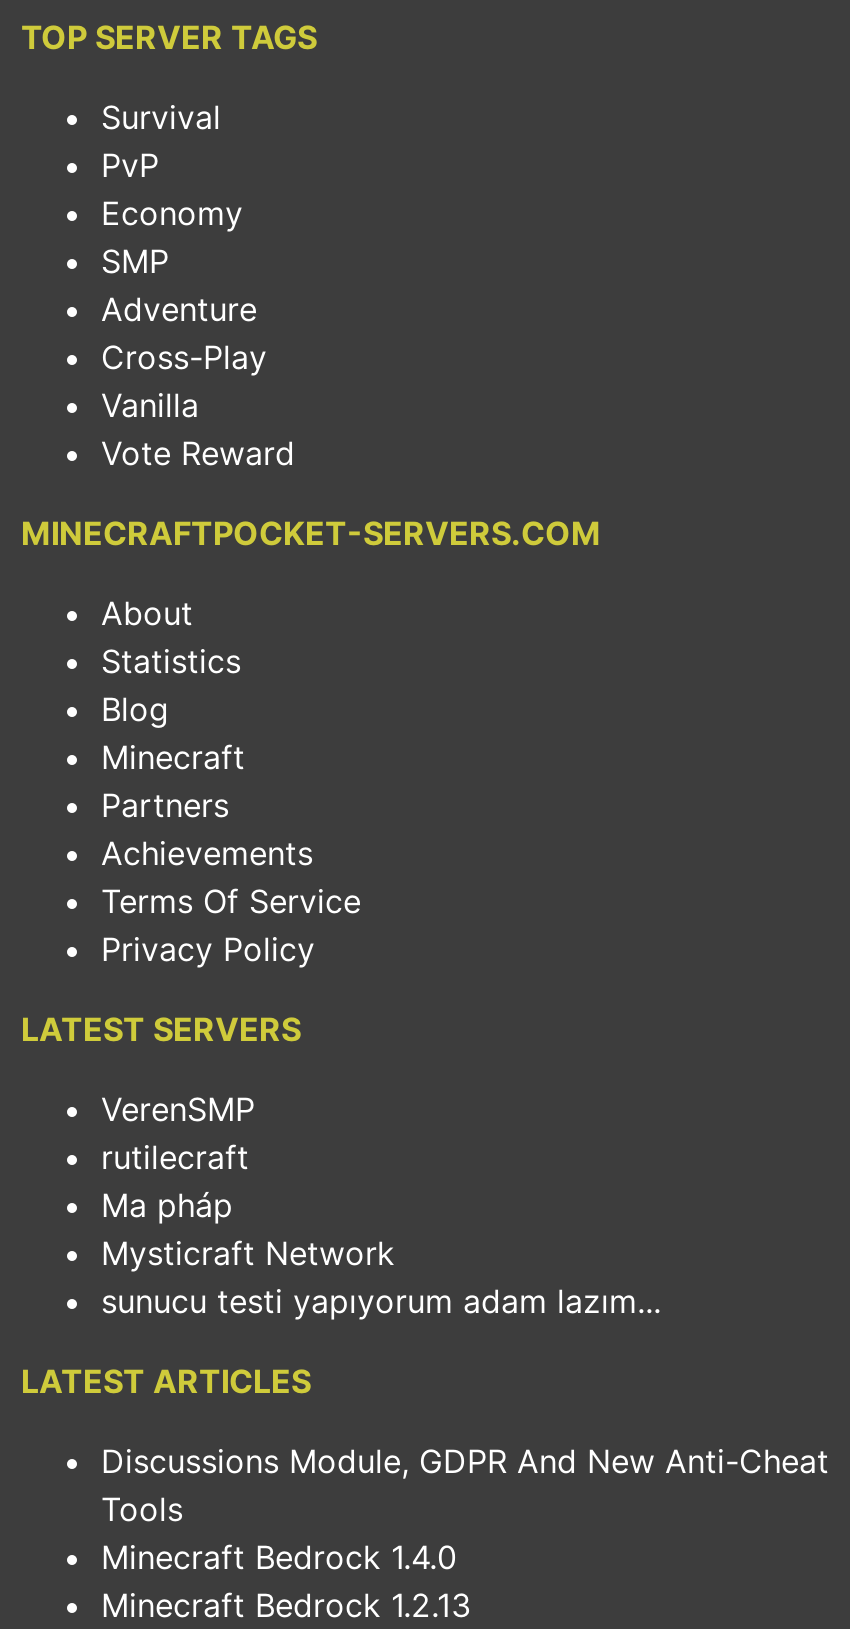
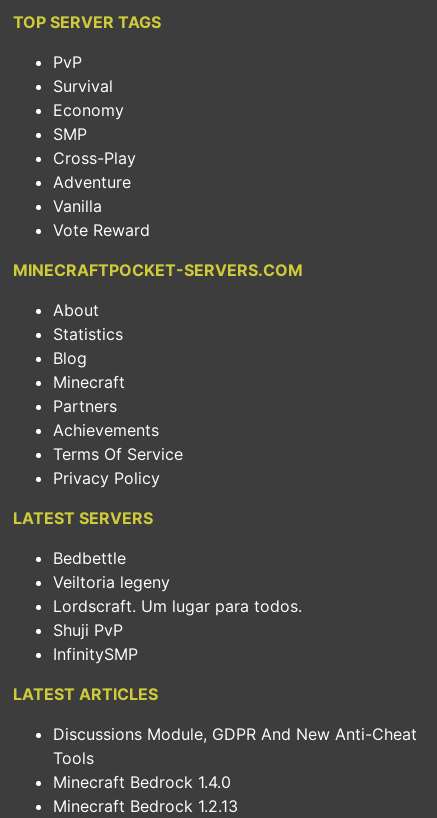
moved down: Survival

moved up: PvP

moved down: Adventure

moved up: Cross-Play

- VerenSMP
- rutilecraft
- Ma pháp
- Mysticraft Network
- sunucu testi yapıyorum adam lazım...
+ Bedbettle
+ Veiltoria legeny
+ Lordscraft. Um lugar para todos.
+ Shuji PvP
+ InfinitySMP
